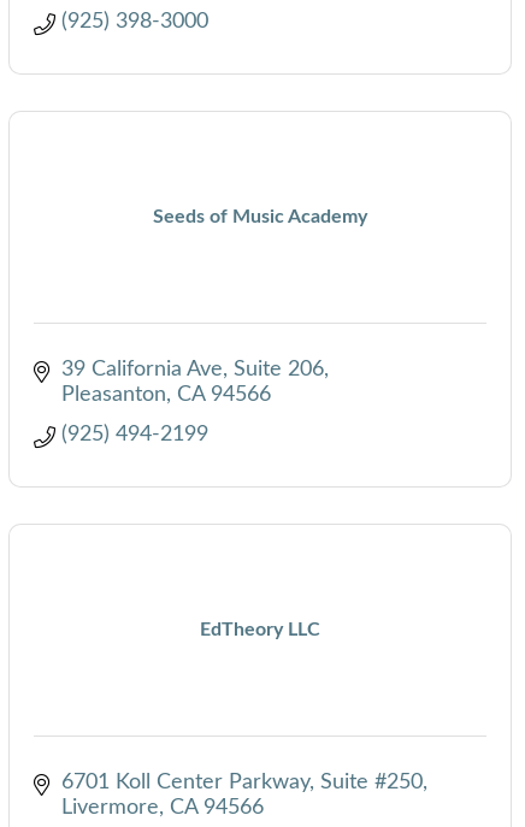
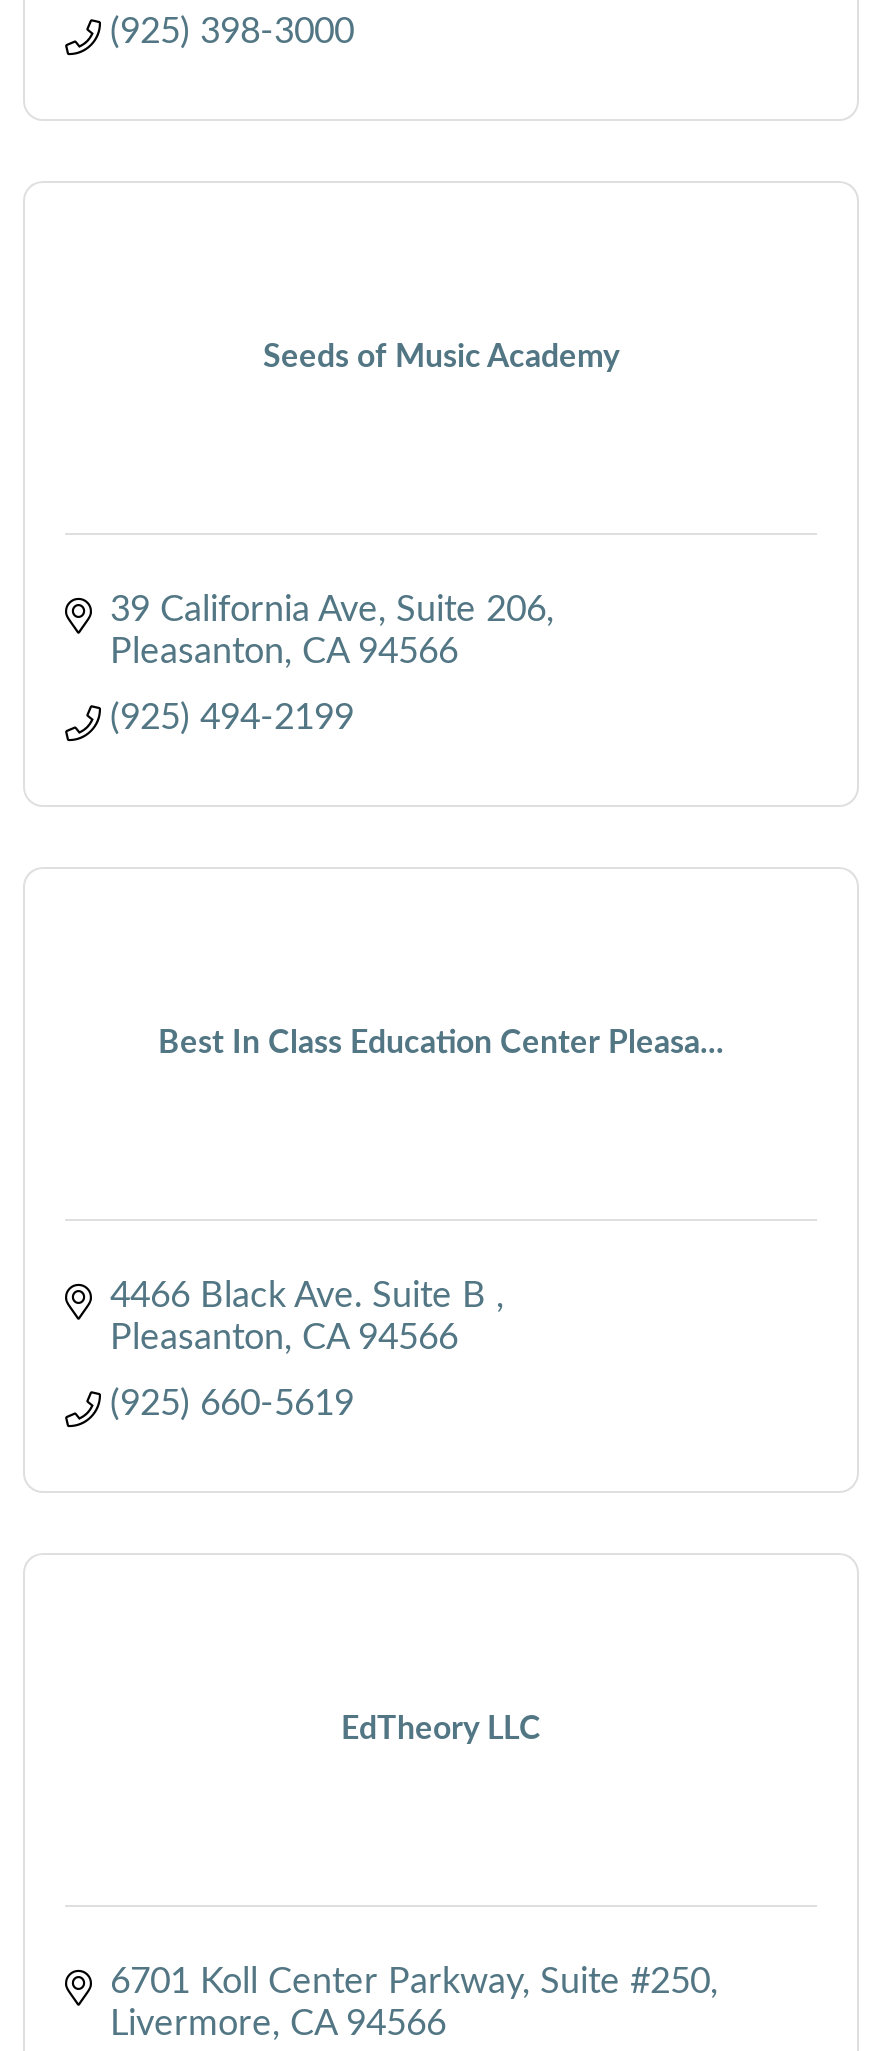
+ 4466 Black Ave. Suite B
+ Pleasanton CA 94566
+ (925) 660-5619

+ Best In Class Education Center Pleasa...
